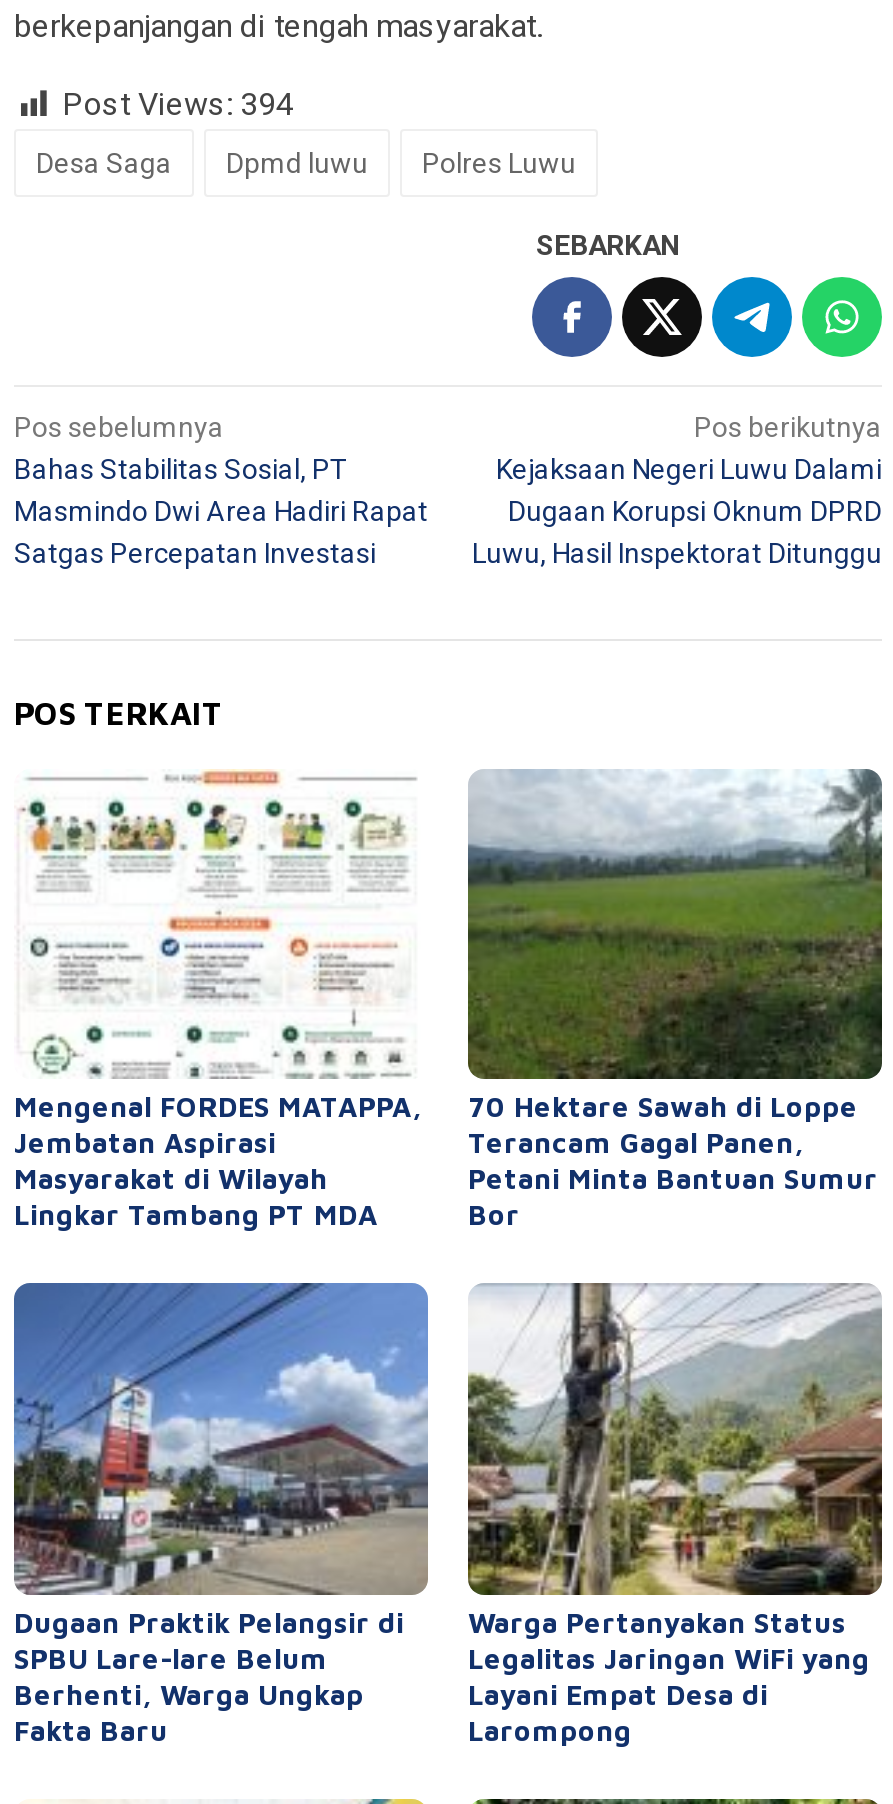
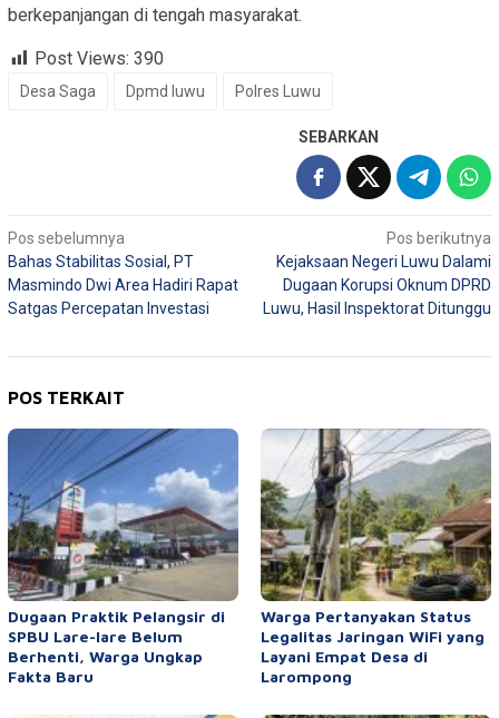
- Post Views: 394
+ Post Views: 390

- [image]
- Mengenal FORDES MATAPPA,
- Jembatan Aspirasi
- Masyarakat di Wilayah
- Lingkar Tambang PT MDA

- [image]
- 70 Hektare Sawah di Loppe
- Terancam Gagal Panen,
- Petani Minta Bantuan Sumur
- Bor
